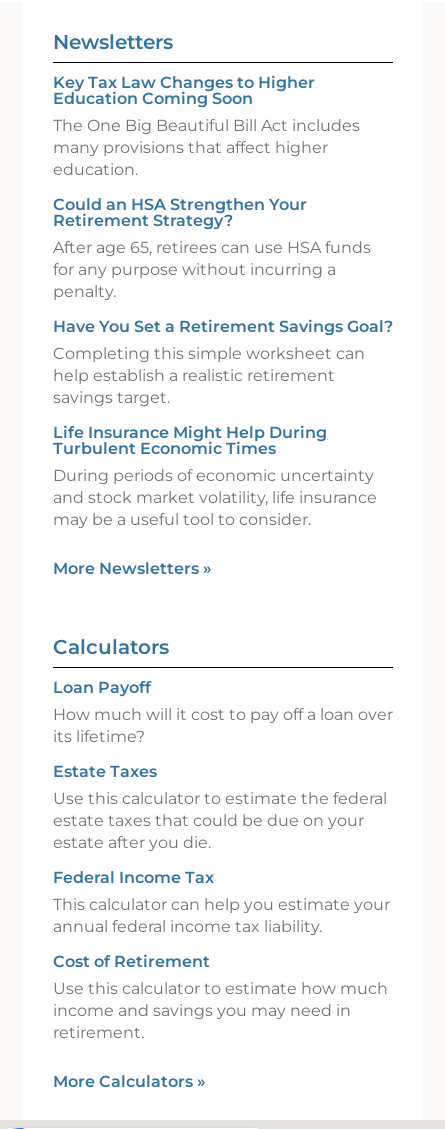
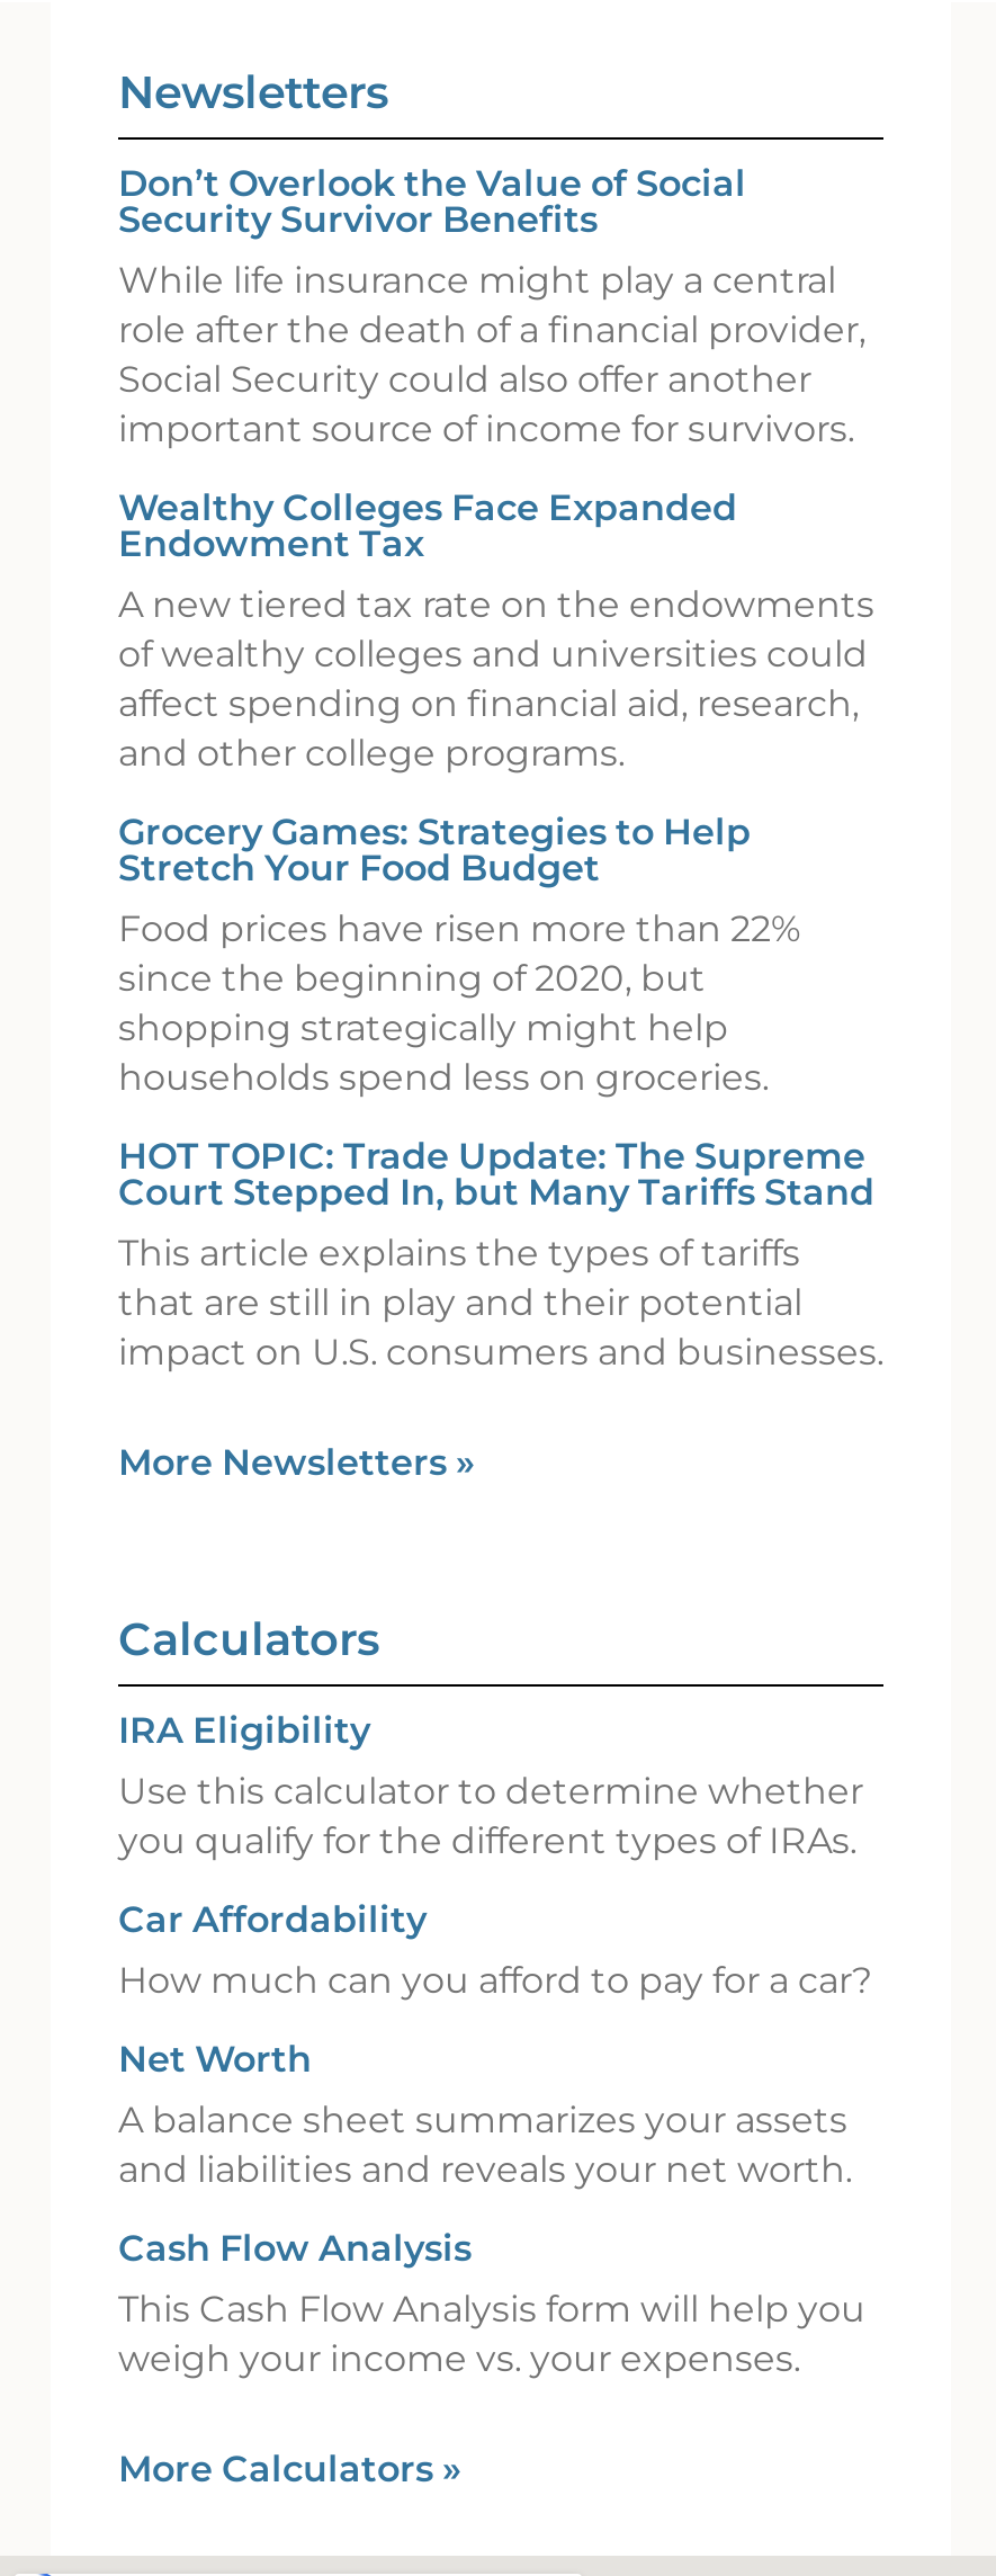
- Key Tax Law Changes to Higher
- Education Coming Soon
- The One Big Beautiful Bill Act includes
- many provisions that affect higher
- education.
+ Don’t Overlook the Value of Social
+ Security Survivor Benefits
+ While life insurance might play a central
+ role after the death of a financial provider,
+ Social Security could also offer another
+ important source of income for survivors.

- Could an HSA Strengthen Your
- Retirement Strategy?
- After age 65, retirees can use HSA funds
- for any purpose without incurring a
- penalty.
+ Wealthy Colleges Face Expanded
+ Endowment Tax
+ A new tiered tax rate on the endowments
+ of wealthy colleges and universities could
+ affect spending on financial aid, research,
+ and other college programs.

- Have You Set a Retirement Savings Goal?
- Completing this simple worksheet can
- help establish a realistic retirement
- savings target.
+ Grocery Games: Strategies to Help
+ Stretch Your Food Budget
+ Food prices have risen more than 22%
+ since the beginning of 2020, but
+ shopping strategically might help
+ households spend less on groceries.

- Life Insurance Might Help During
- Turbulent Economic Times
- During periods of economic uncertainty
- and stock market volatility, life insurance
- may be a useful tool to consider.
+ HOT TOPIC: Trade Update: The Supreme
+ Court Stepped In, but Many Tariffs Stand
+ This article explains the types of tariffs
+ that are still in play and their potential
+ impact on U.S. consumers and businesses.

moved down: More Newsletters» | Calculators

- Loan Payoff
- How much will it cost to pay off a loan over
- its lifetime?
+ IRA Eligibility
+ Use this calculator to determine whether
+ you qualify for the different types of IRAs.

- Estate Taxes
- Use this calculator to estimate the federal
- estate taxes that could be due on your
- estate after you die.
+ Car Affordability
+ How much can you afford to pay for a car?

- Federal Income Tax
- This calculator can help you estimate your
- annual federal income tax liability.
+ Net Worth
+ A balance sheet summarizes your assets
+ and liabilities and reveals your net worth.

- Cost of Retirement
- Use this calculator to estimate how much
- income and savings you may need in
- retirement.
+ Cash Flow Analysis
+ This Cash Flow Analysis form will help you
+ weigh your income vs. your expenses.
